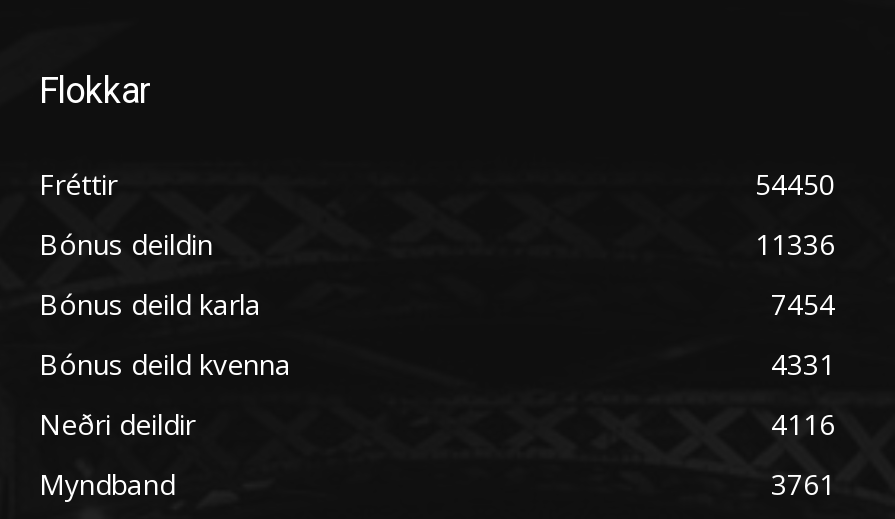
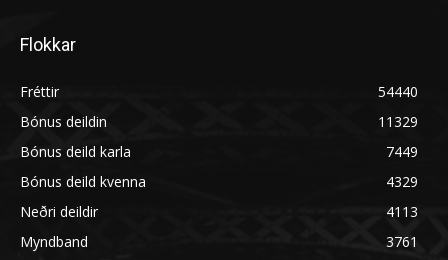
- 54450
+ 54440

- 11336
+ 11329

- 7454
+ 7449

- 4331
+ 4329

- 4116
+ 4113
